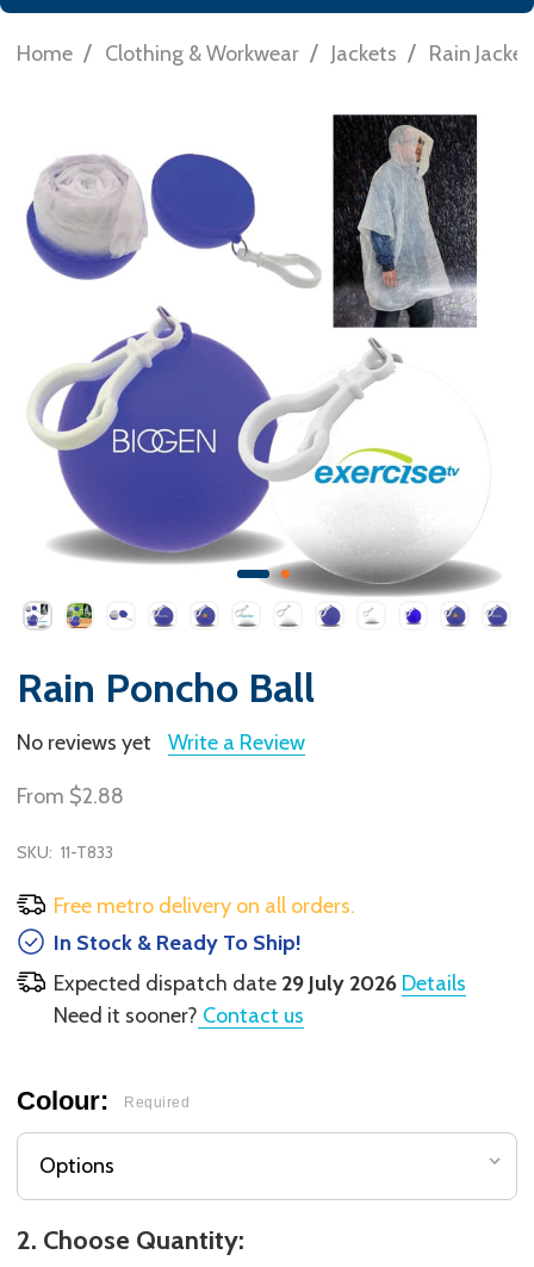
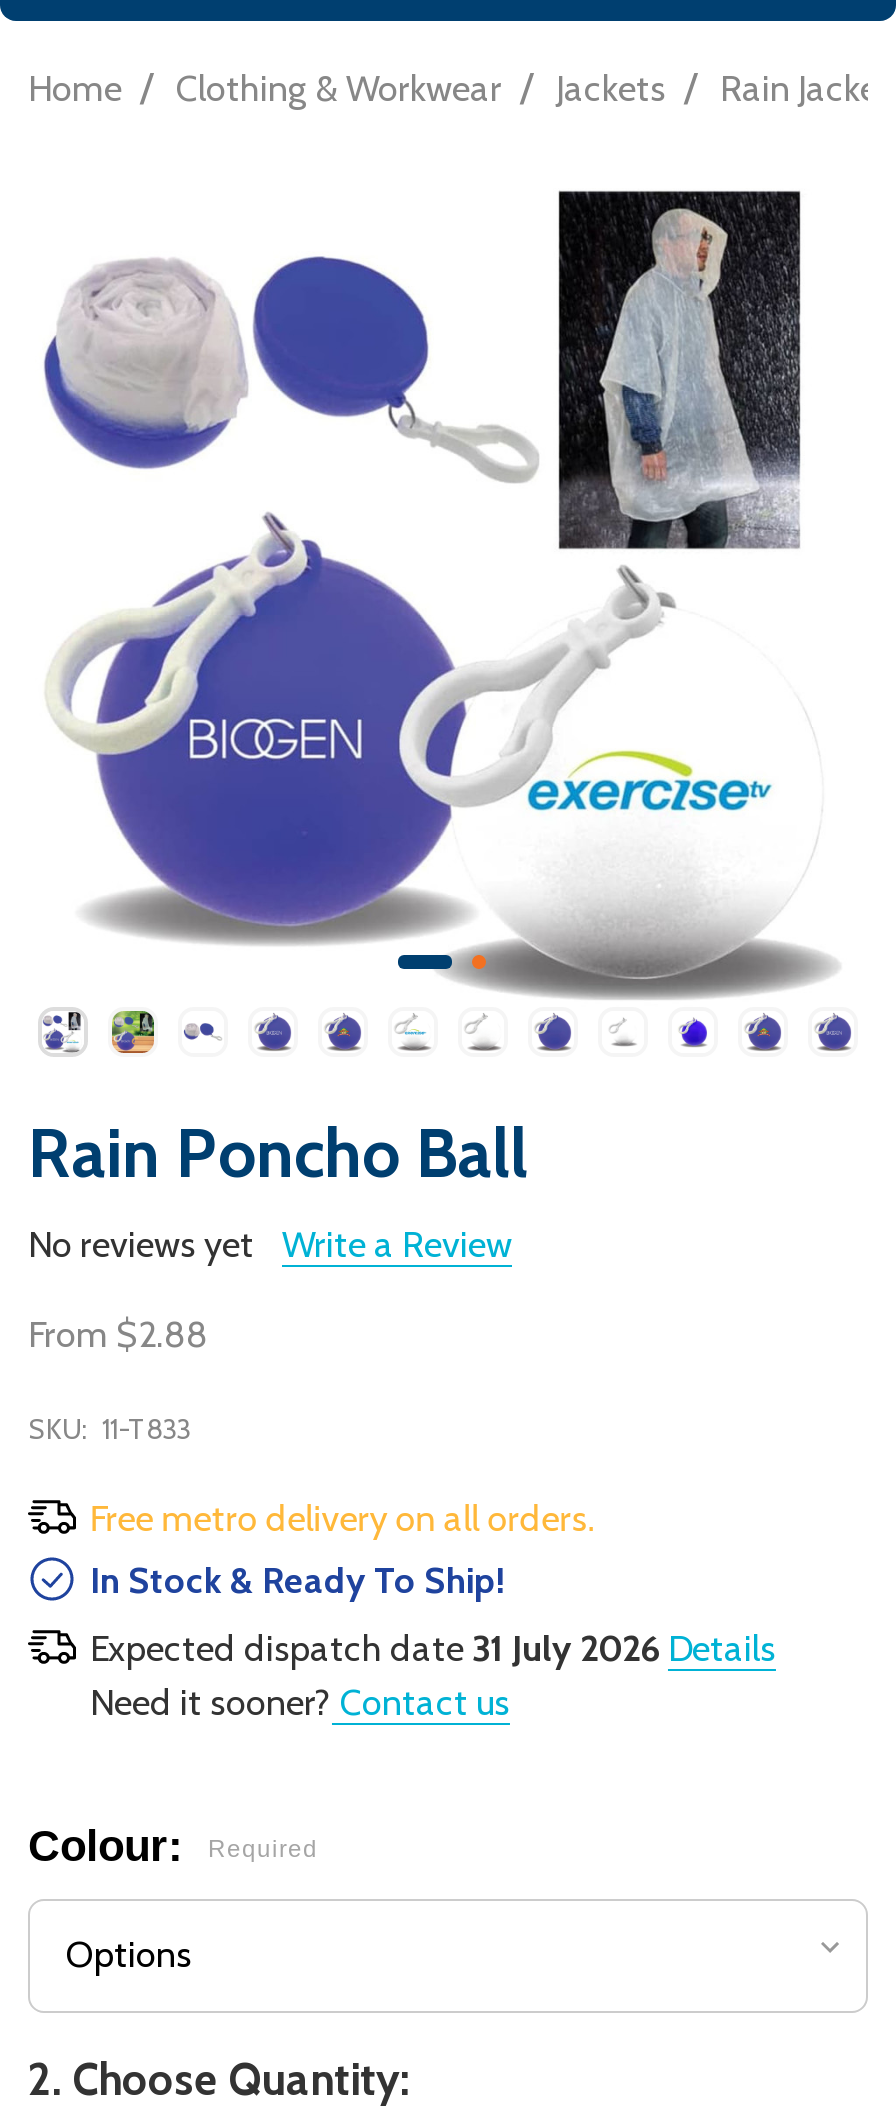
- Expected dispatch date 29 July 2026 Details
+ Expected dispatch date 31 July 2026 Details
